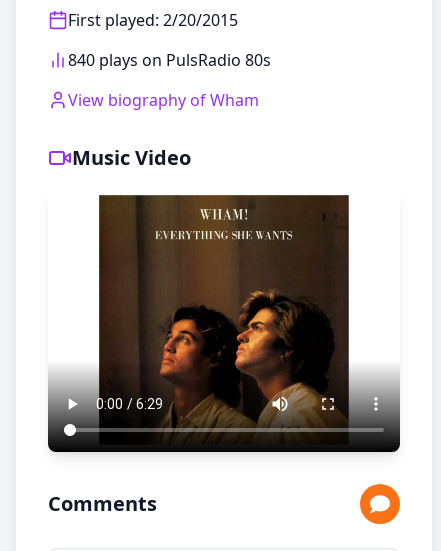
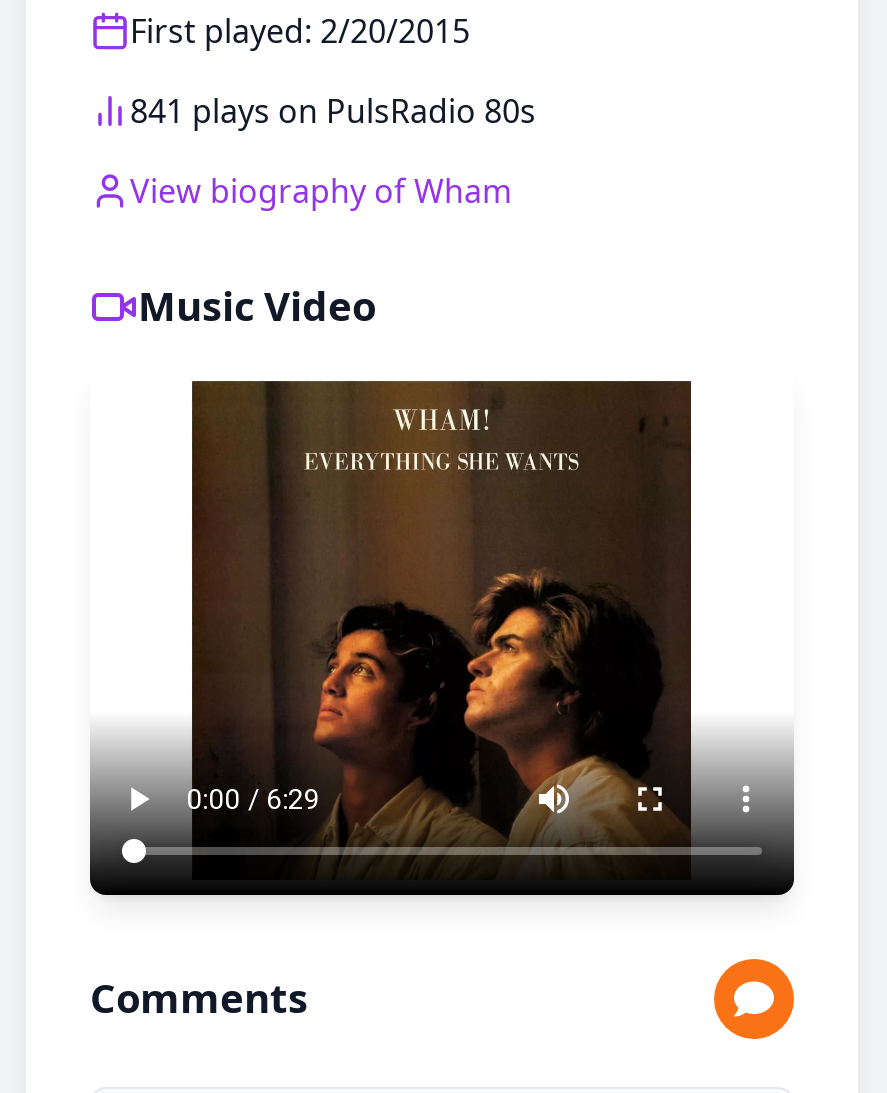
- 840 plays on PulsRadio 80s
+ 841 plays on PulsRadio 80s
